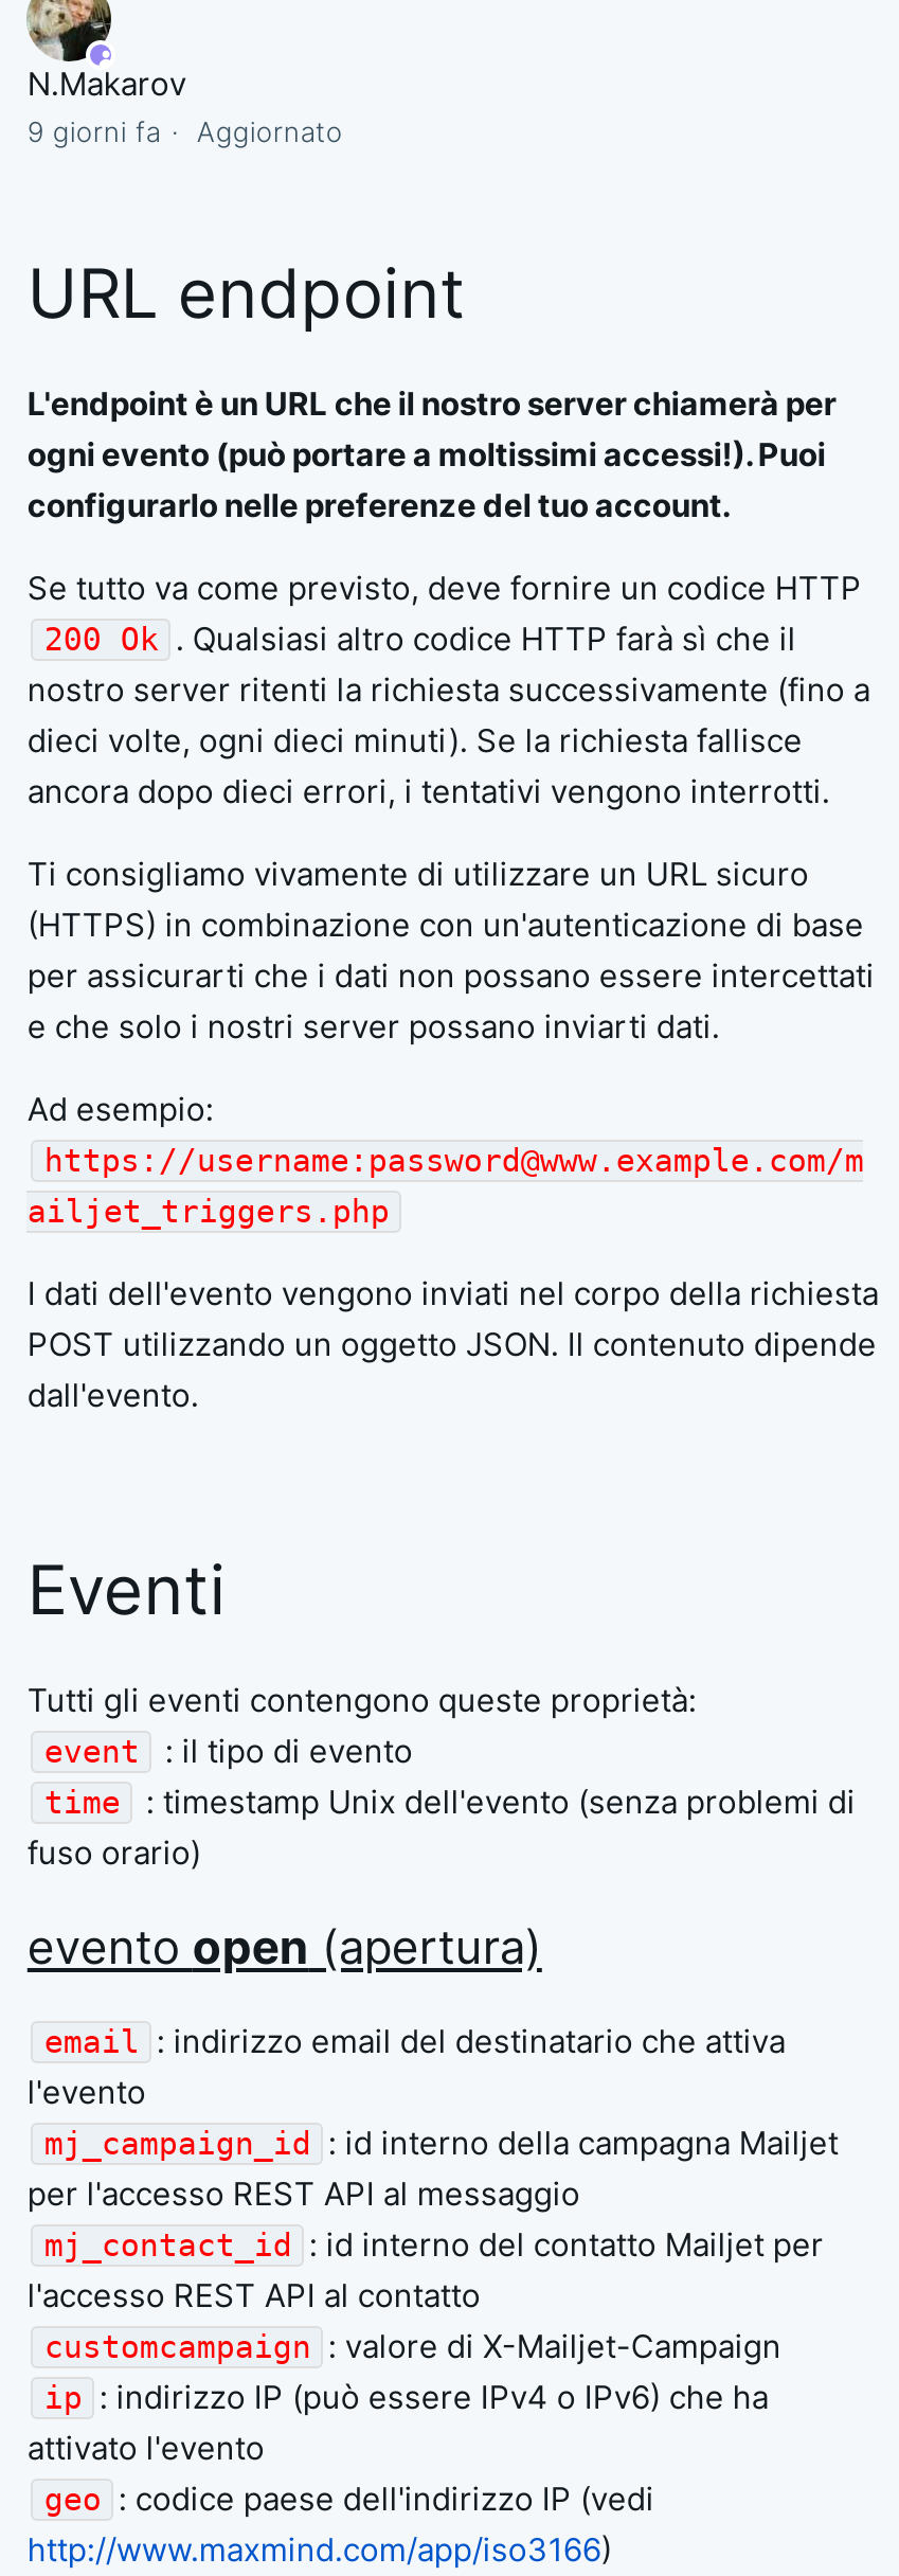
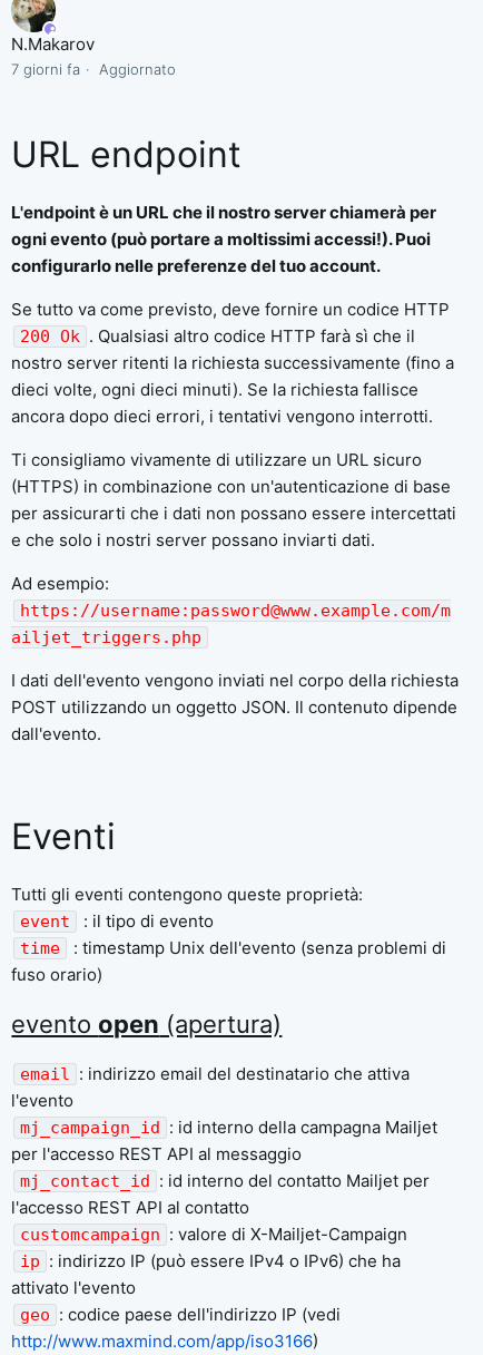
- 9 giorni fa Aggiornato
+ 7 giorni fa Aggiornato
